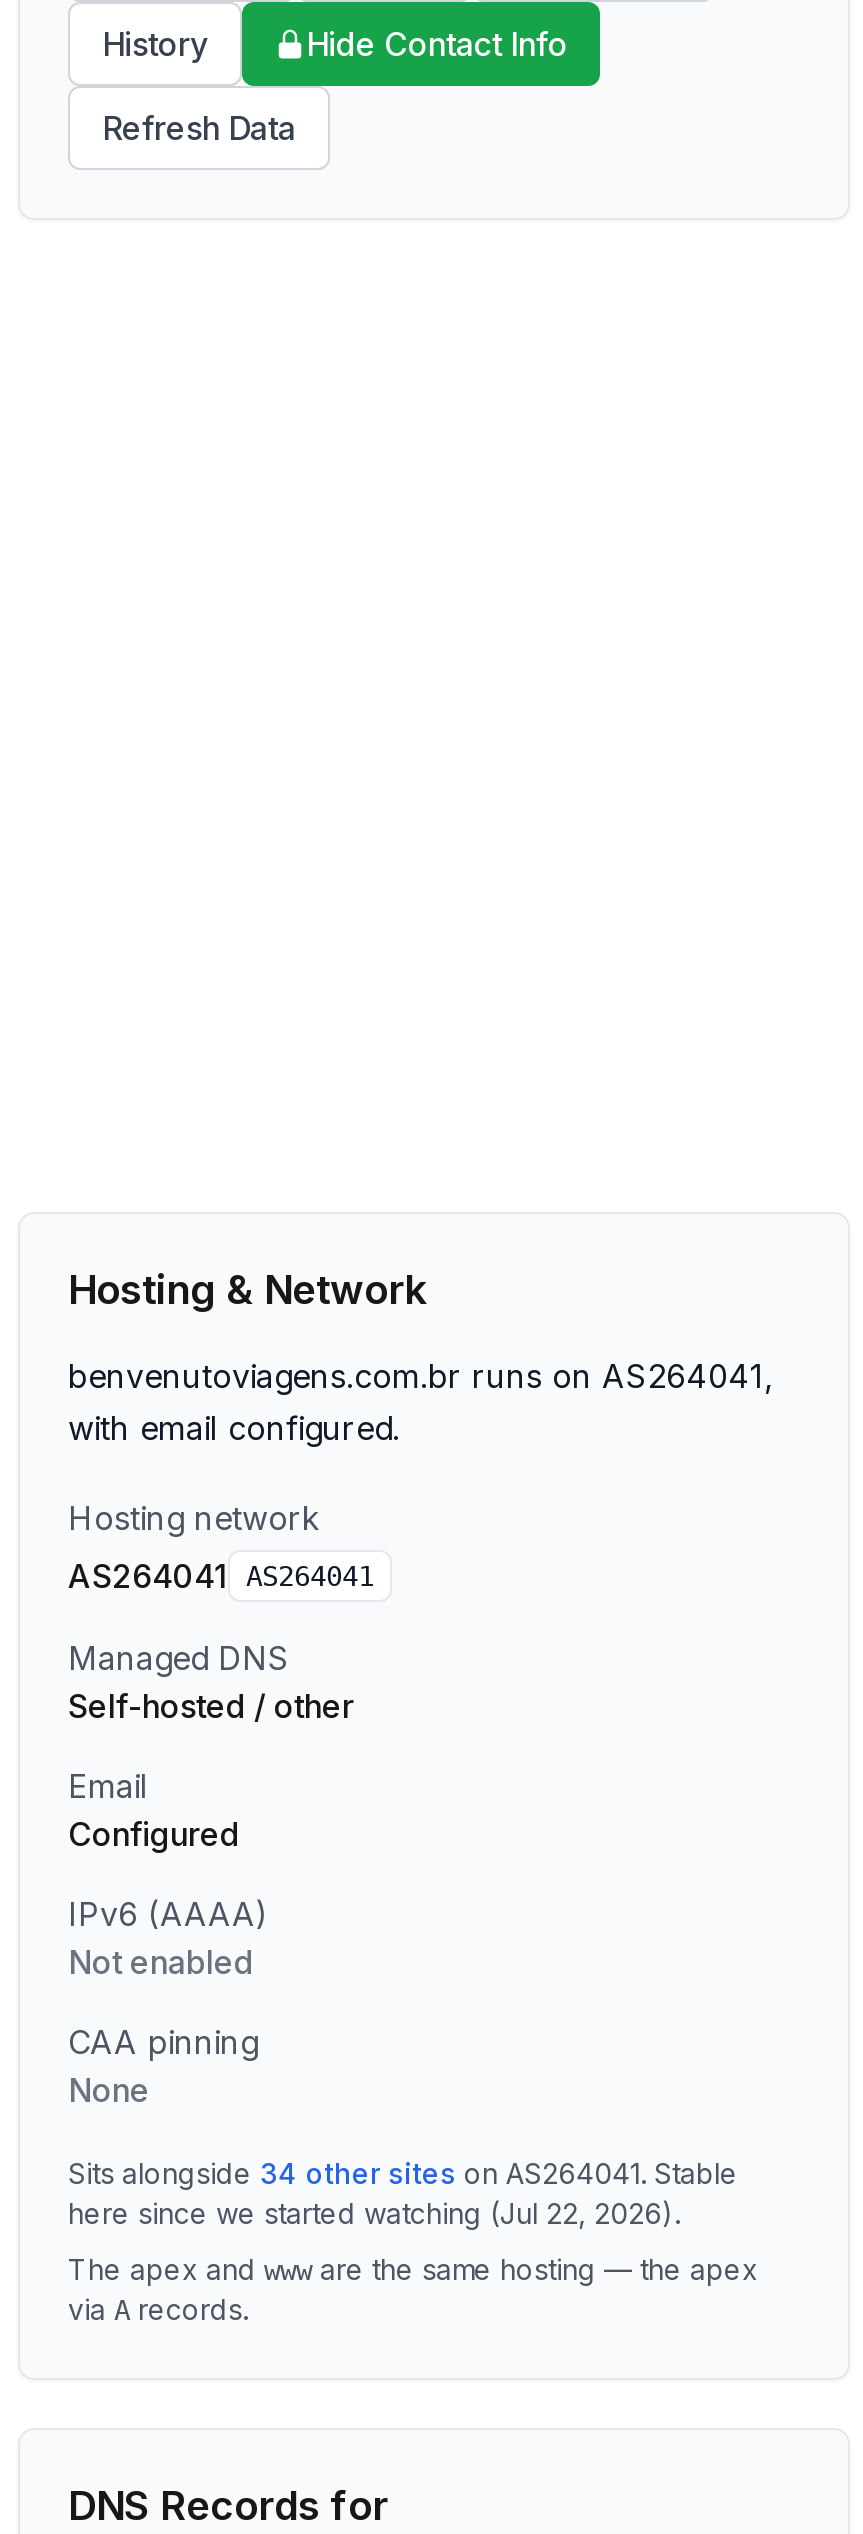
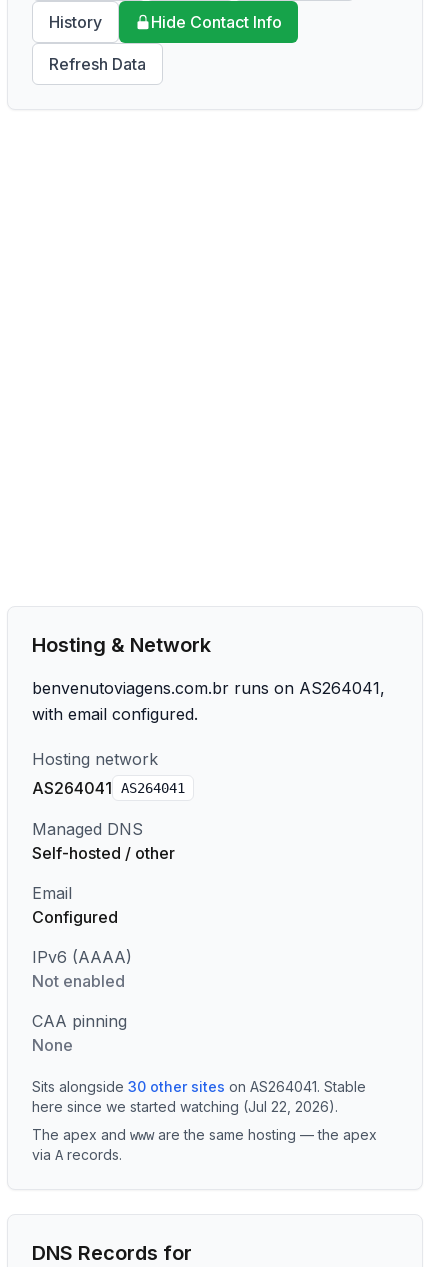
- Sits alongside 34 other sites on AS264041. Stable
+ Sits alongside 30 other sites on AS264041. Stable
